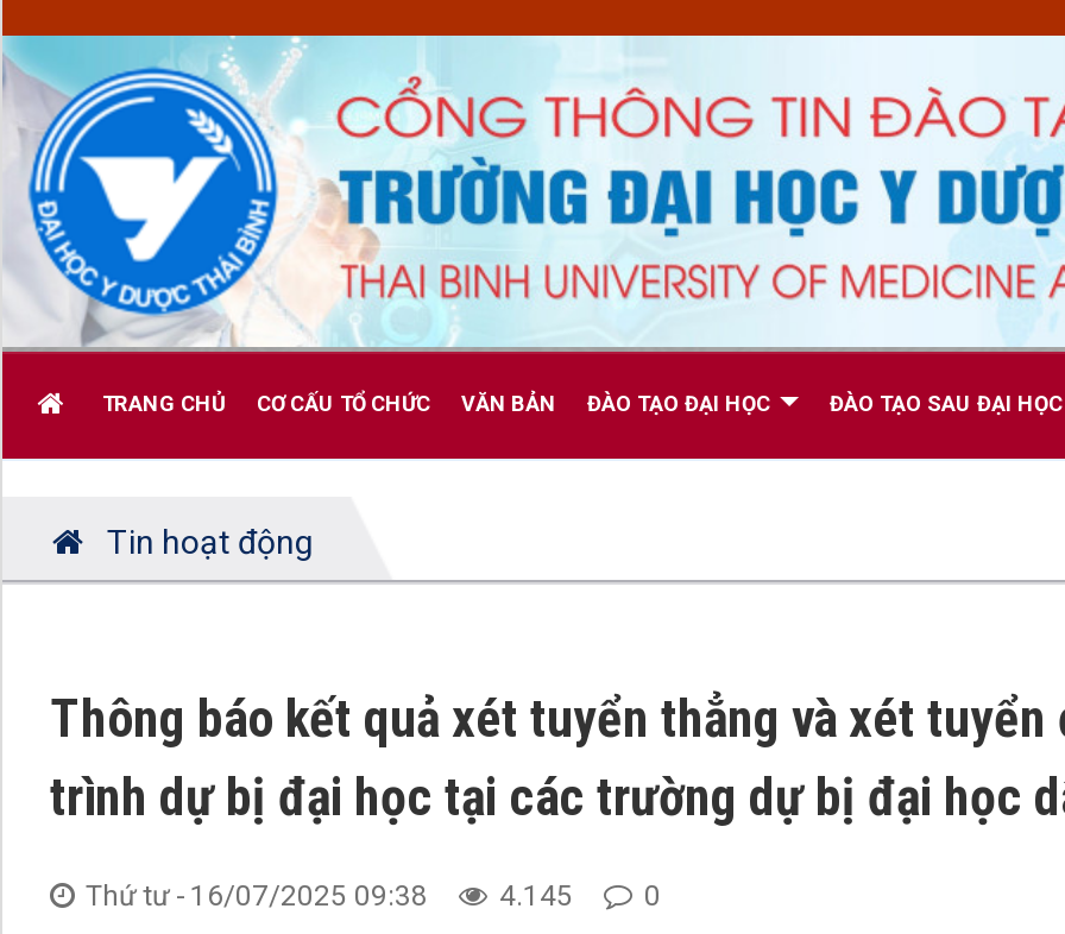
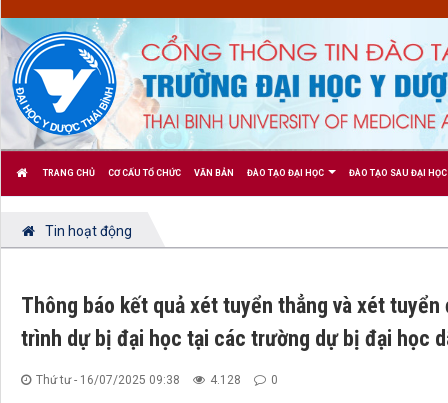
- 4.145
+ 4.128
